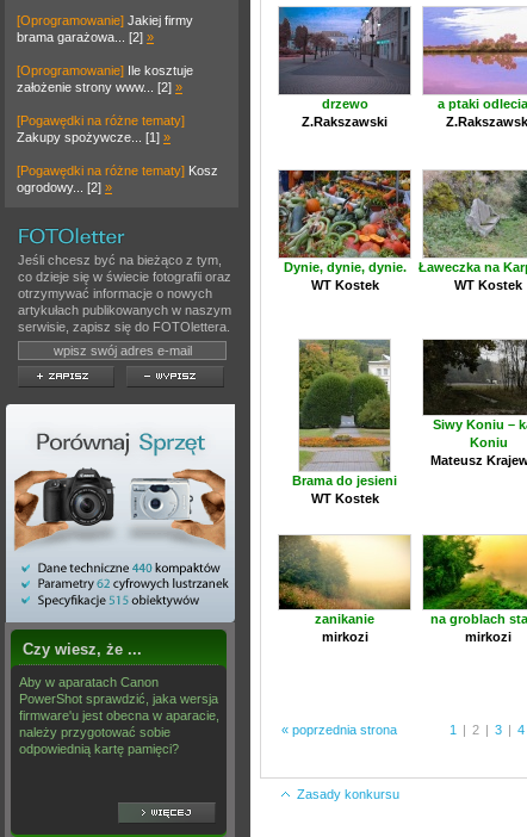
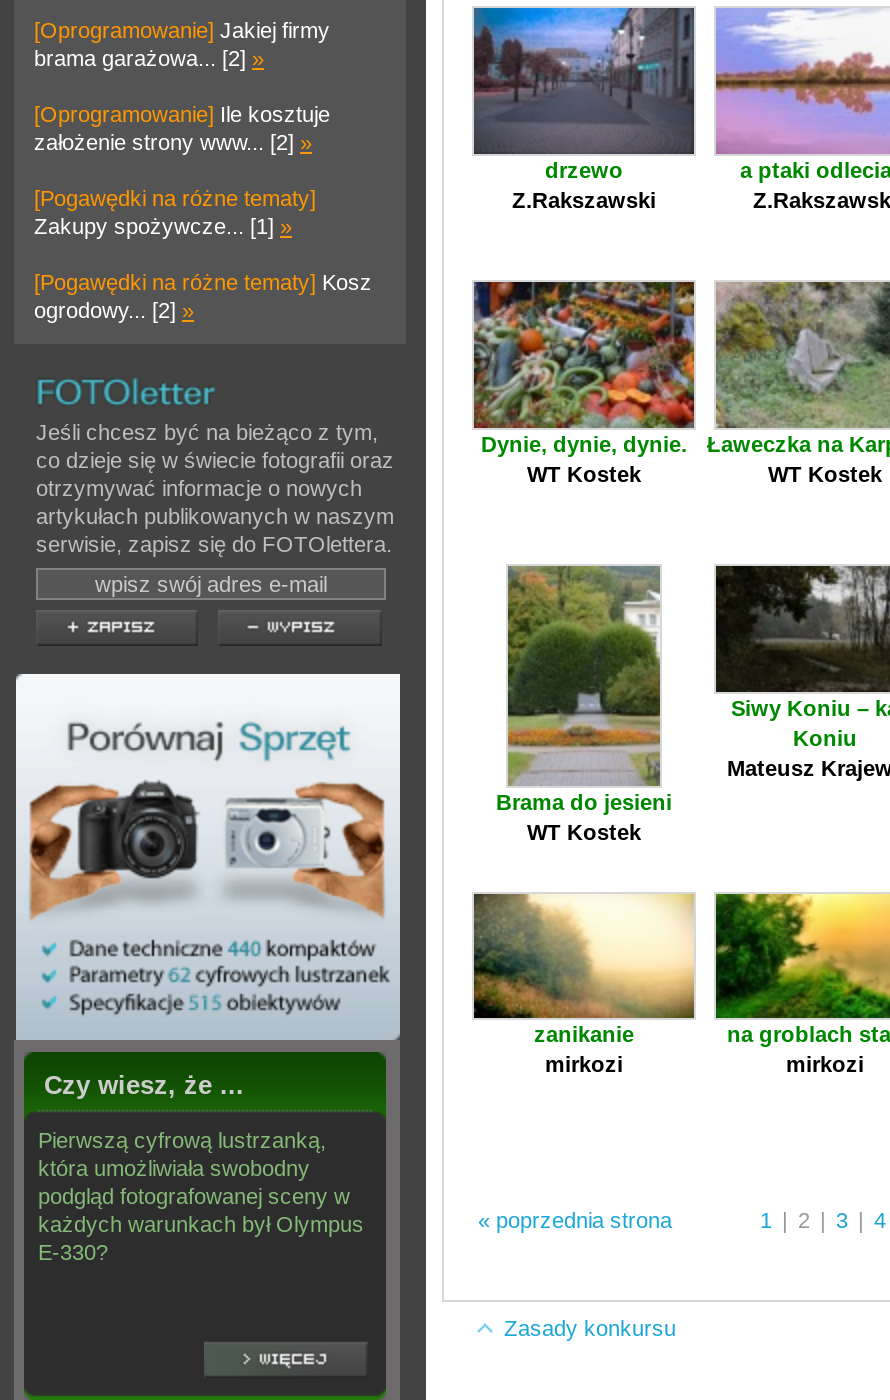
- Aby w aparatach Canon
- PowerShot sprawdzić, jaka wersja
- firmware'u jest obecna w aparacie,
- należy przygotować sobie
- odpowiednią kartę pamięci?
+ Pierwszą cyfrową lustrzanką,
+ która umożliwiała swobodny
+ podgląd fotografowanej sceny w
+ każdych warunkach był Olympus
+ E-330?
